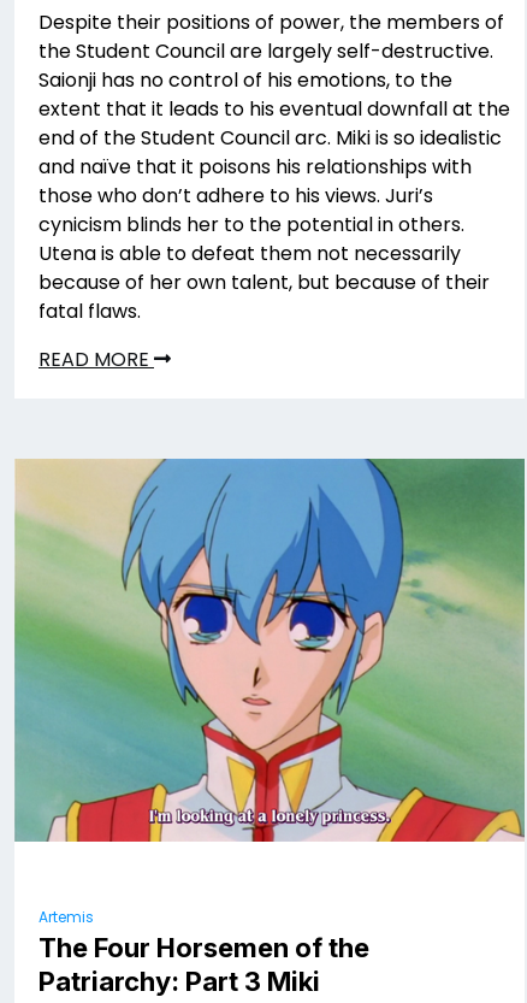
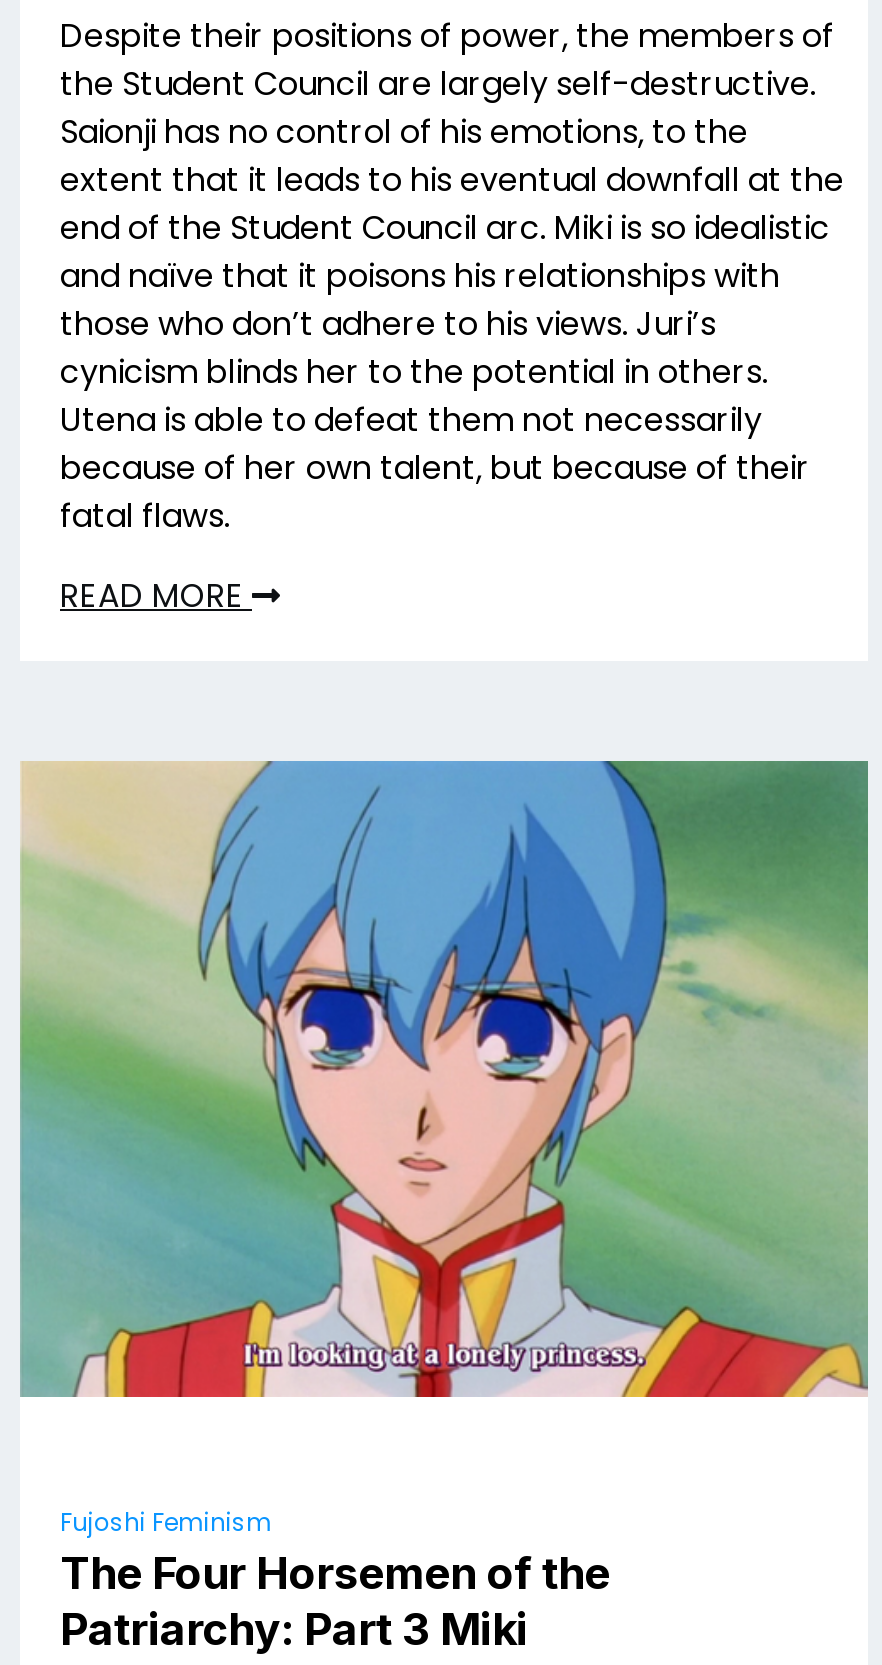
- Artemis
+ Fujoshi Feminism
